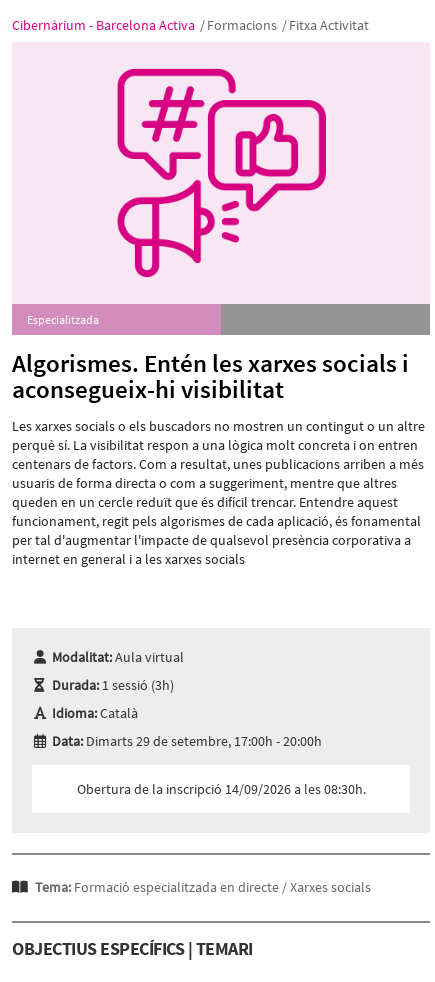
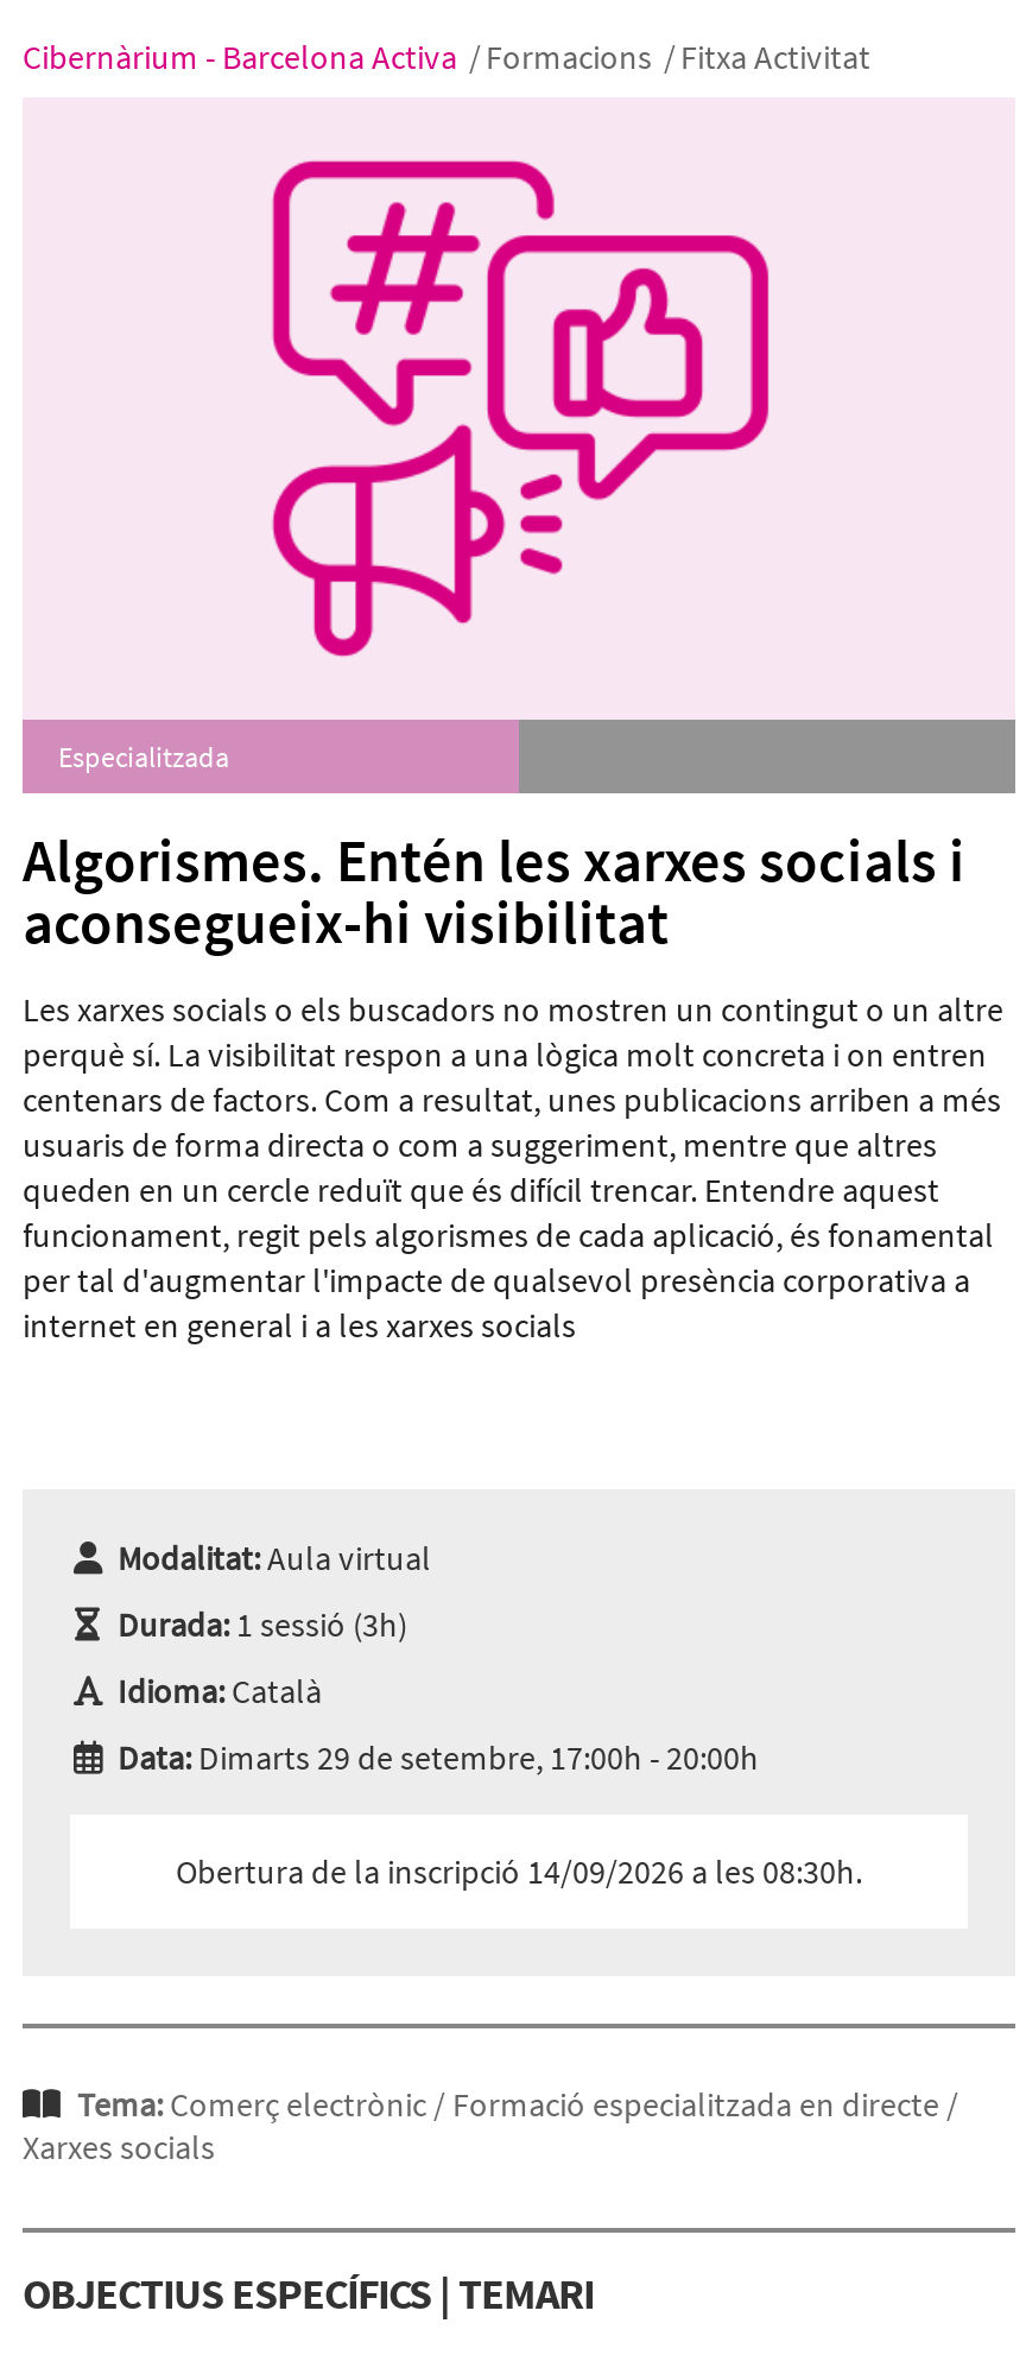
- Tema: Formació especialitzada en directe / Xarxes socials
+ Tema: Comerç electrònic / Formació especialitzada en directe /
+ Xarxes socials
